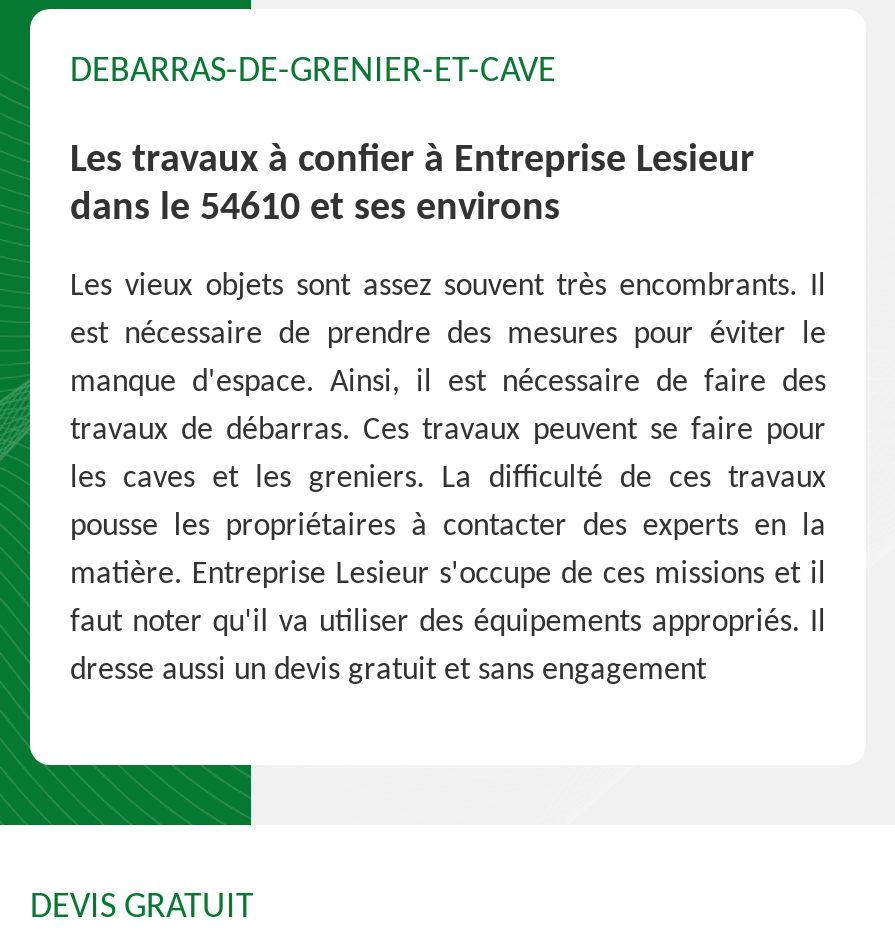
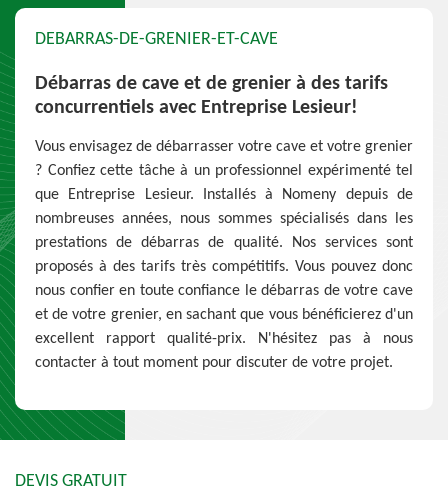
- Les travaux à confier à Entreprise Lesieur
- dans le 54610 et ses environs
- Les vieux objets sont assez souvent très encombrants. Il
- est nécessaire de prendre des mesures pour éviter le
- manque d'espace. Ainsi, il est nécessaire de faire des
- travaux de débarras. Ces travaux peuvent se faire pour
- les caves et les greniers. La difficulté de ces travaux
- pousse les propriétaires à contacter des experts en la
- matière. Entreprise Lesieur s'occupe de ces missions et il
- faut noter qu'il va utiliser des équipements appropriés. Il
- dresse aussi un devis gratuit et sans engagement
+ Débarras de cave et de grenier à des tarifs
+ concurrentiels avec Entreprise Lesieur!
+ Vous envisagez de débarrasser votre cave et votre grenier
+ ? Confiez cette tâche à un professionnel expérimenté tel
+ que Entreprise Lesieur. Installés à Nomeny depuis de
+ nombreuses années, nous sommes spécialisés dans les
+ prestations de débarras de qualité. Nos services sont
+ proposés à des tarifs très compétitifs. Vous pouvez donc
+ nous confier en toute confiance le débarras de votre cave
+ et de votre grenier, en sachant que vous bénéficierez d'un
+ excellent rapport qualité-prix. N'hésitez pas à nous
+ contacter à tout moment pour discuter de votre projet.
